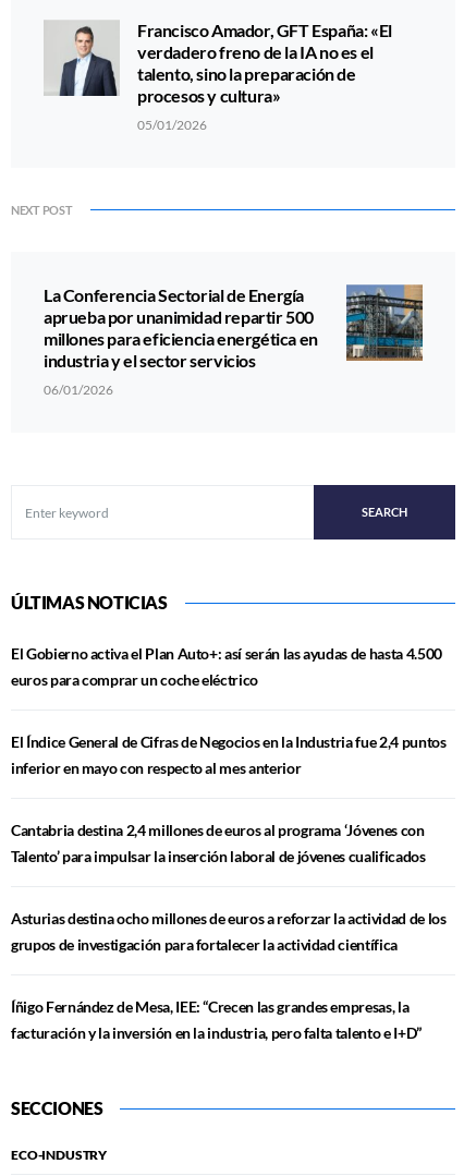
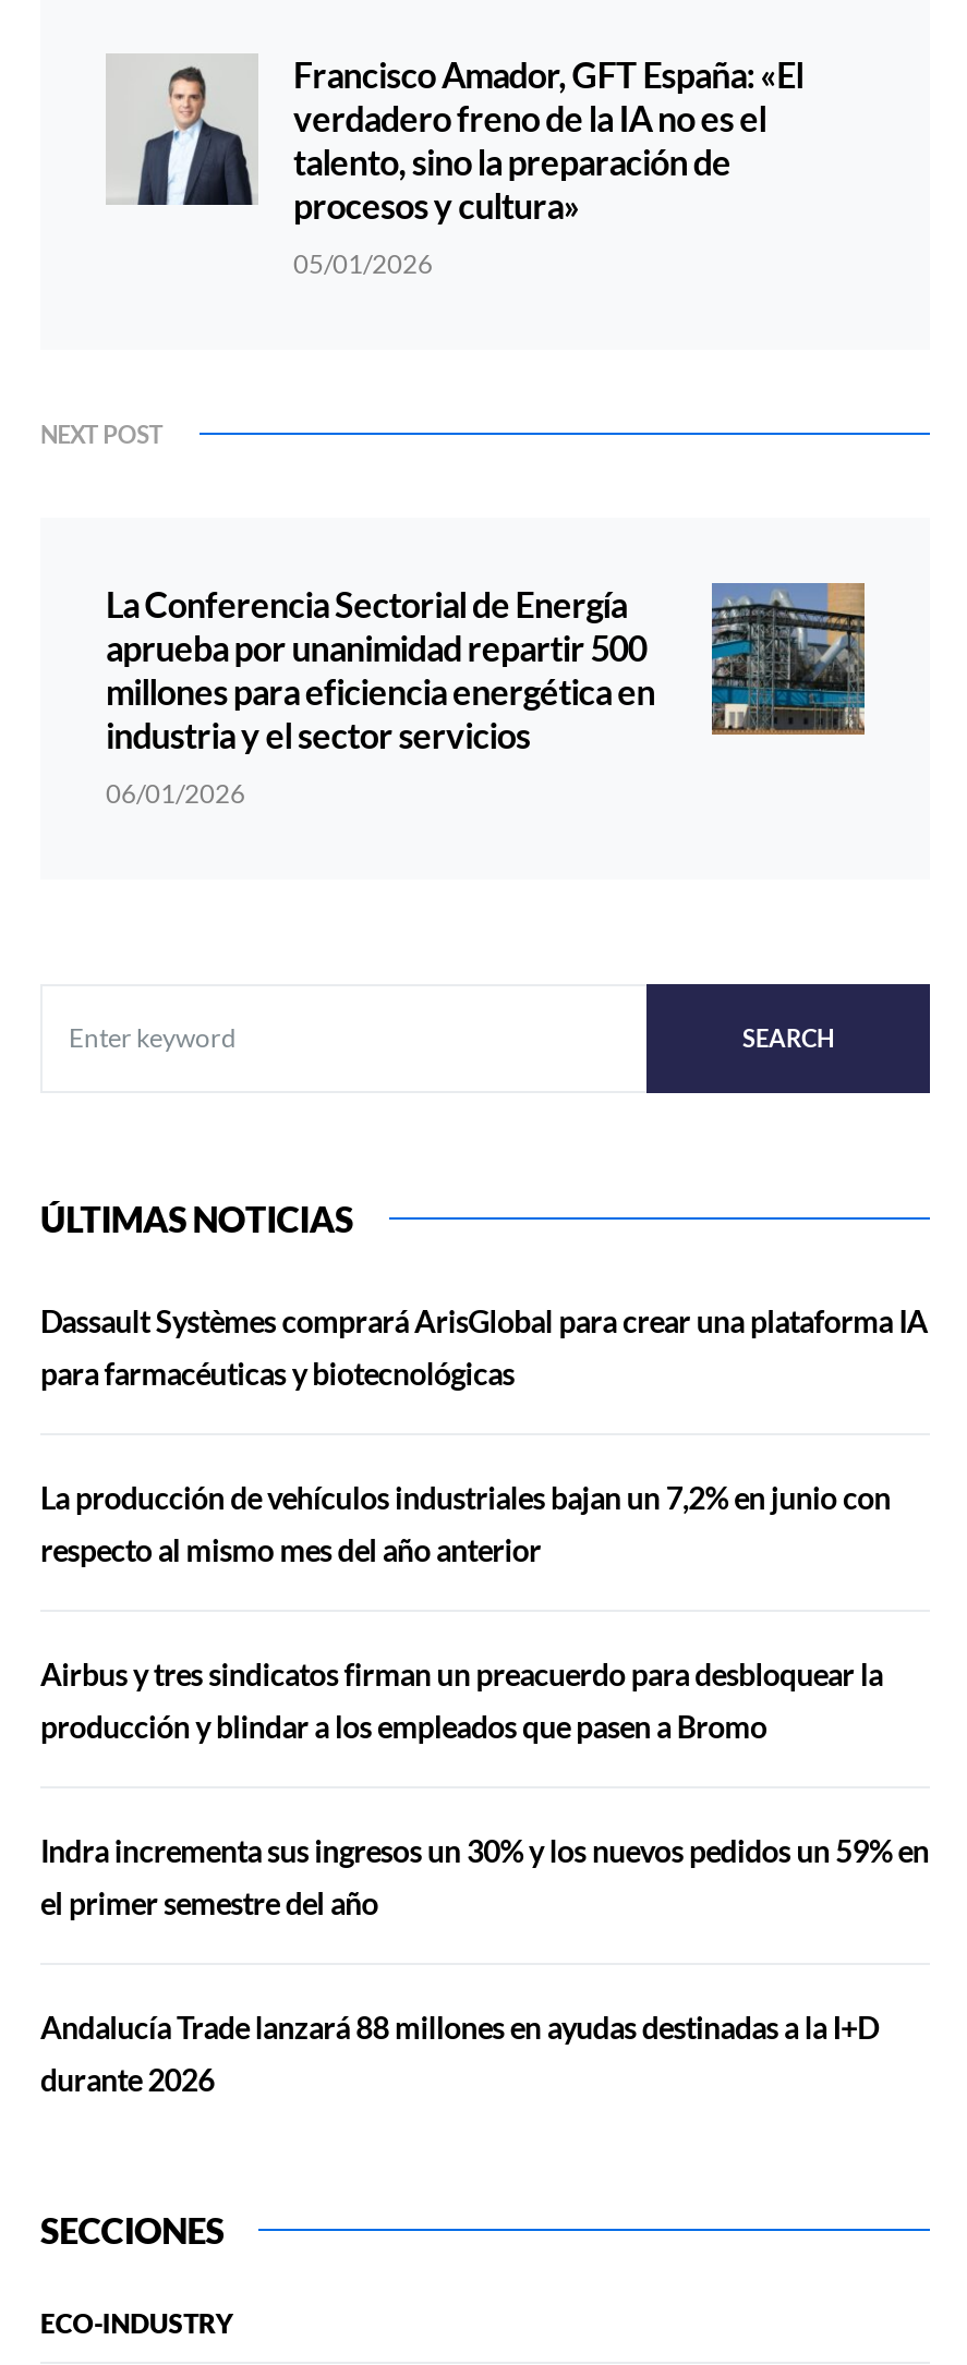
- El Gobierno activa el Plan Auto+: así serán las ayudas de hasta 4.500
- euros para comprar un coche eléctrico
+ Dassault Systèmes comprará ArisGlobal para crear una plataforma IA
+ para farmacéuticas y biotecnológicas

- El Índice General de Cifras de Negocios en la Industria fue 2,4 puntos
- inferior en mayo con respecto al mes anterior
+ La producción de vehículos industriales bajan un 7,2% en junio con
+ respecto al mismo mes del año anterior

- Cantabria destina 2,4 millones de euros al programa ‘Jóvenes con
- Talento’ para impulsar la inserción laboral de jóvenes cualificados
+ Airbus y tres sindicatos firman un preacuerdo para desbloquear la
+ producción y blindar a los empleados que pasen a Bromo

- Asturias destina ocho millones de euros a reforzar la actividad de los
- grupos de investigación para fortalecer la actividad científica
+ Indra incrementa sus ingresos un 30% y los nuevos pedidos un 59% en
+ el primer semestre del año

- Íñigo Fernández de Mesa, IEE: “Crecen las grandes empresas, la
- facturación y la inversión en la industria, pero falta talento e I+D”
+ Andalucía Trade lanzará 88 millones en ayudas destinadas a la I+D
+ durante 2026
